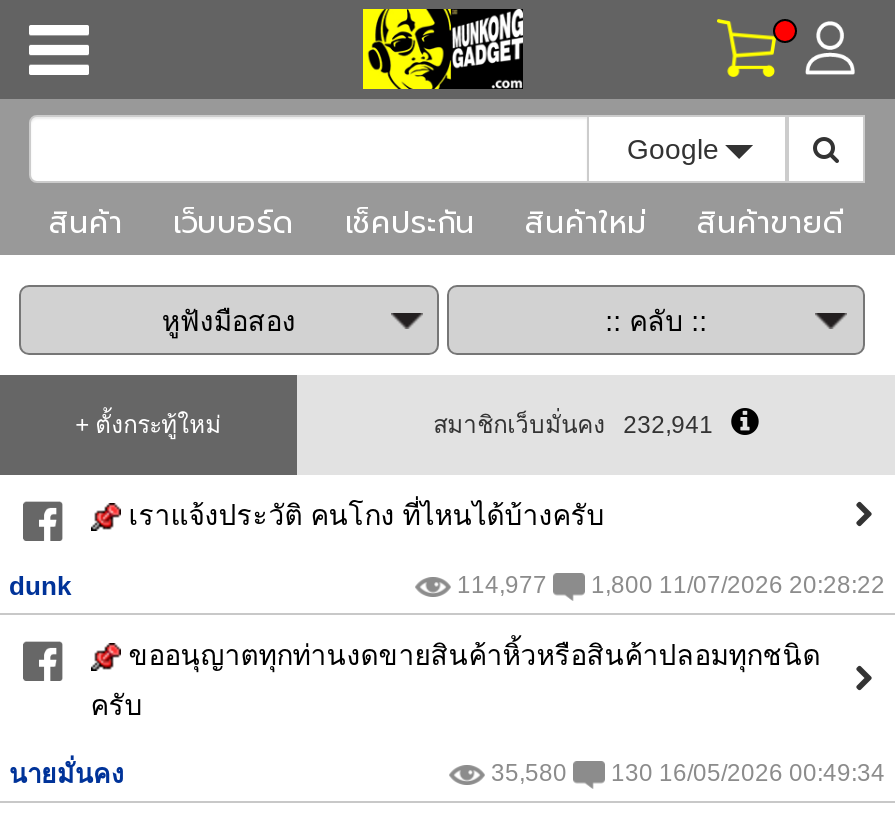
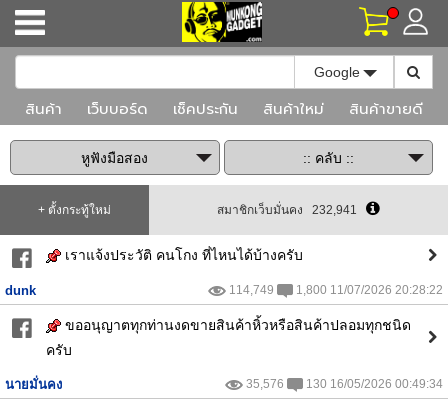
- 114,977 1,800 11/07/2026 20:28:22
+ 114,749 1,800 11/07/2026 20:28:22

- 35,580 130 16/05/2026 00:49:34
+ 35,576 130 16/05/2026 00:49:34
